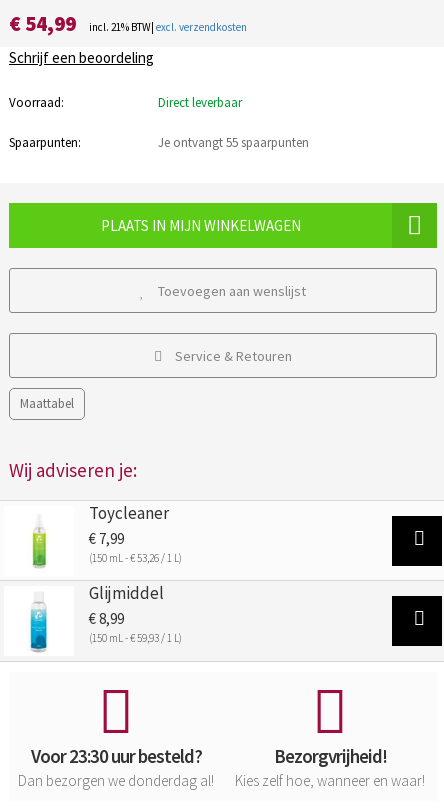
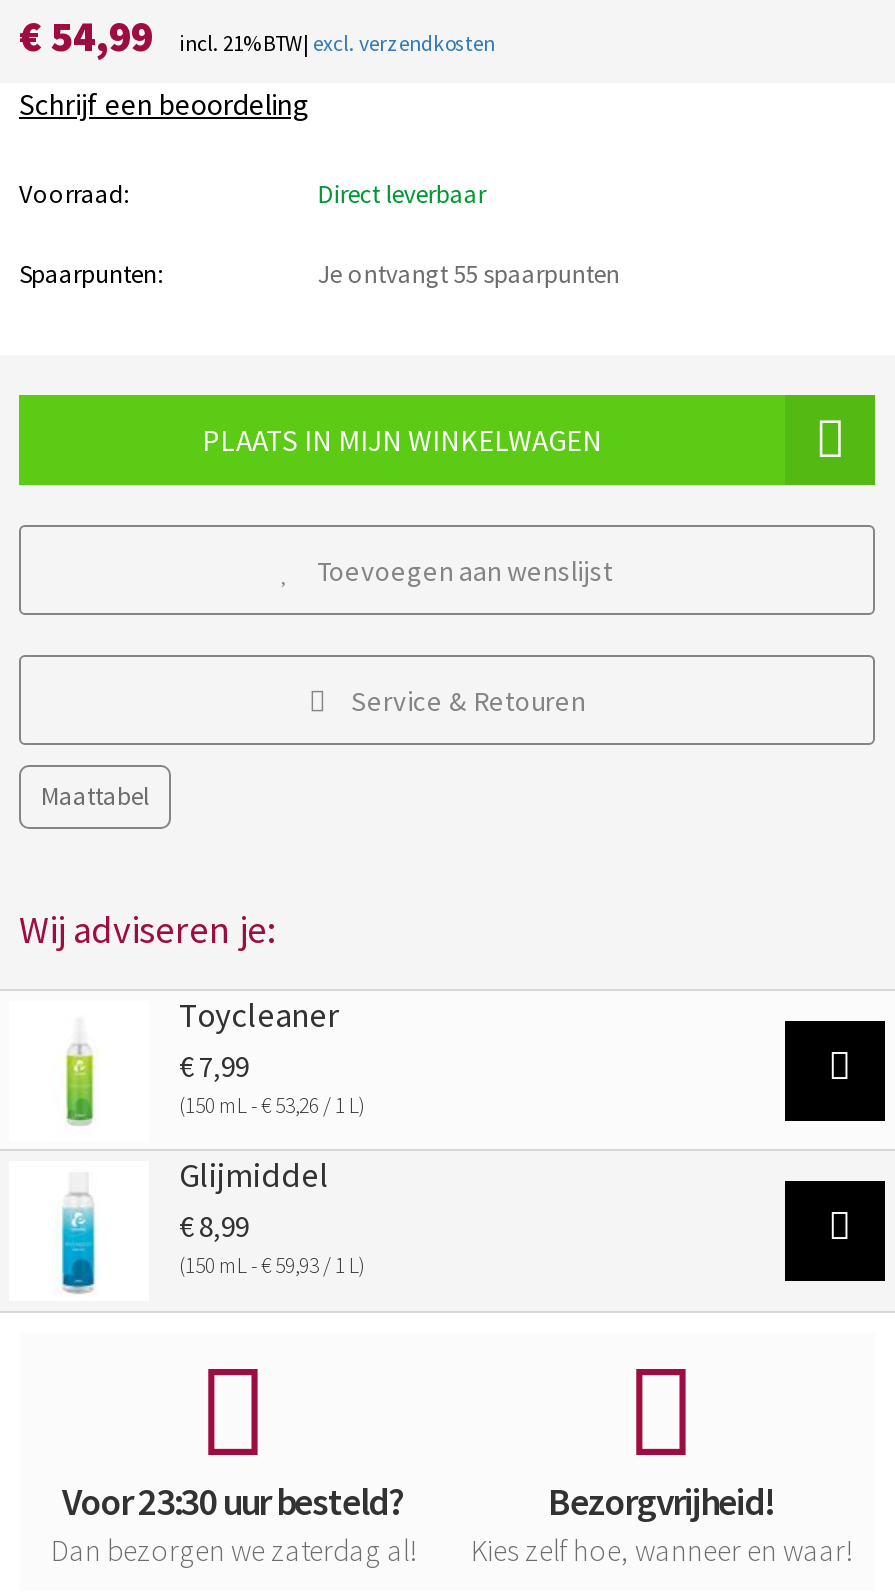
- Dan bezorgen we donderdag al!
+ Dan bezorgen we zaterdag al!
